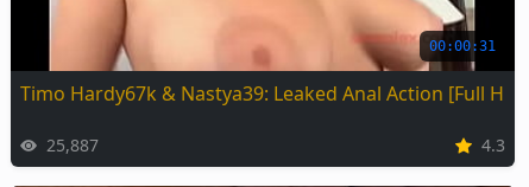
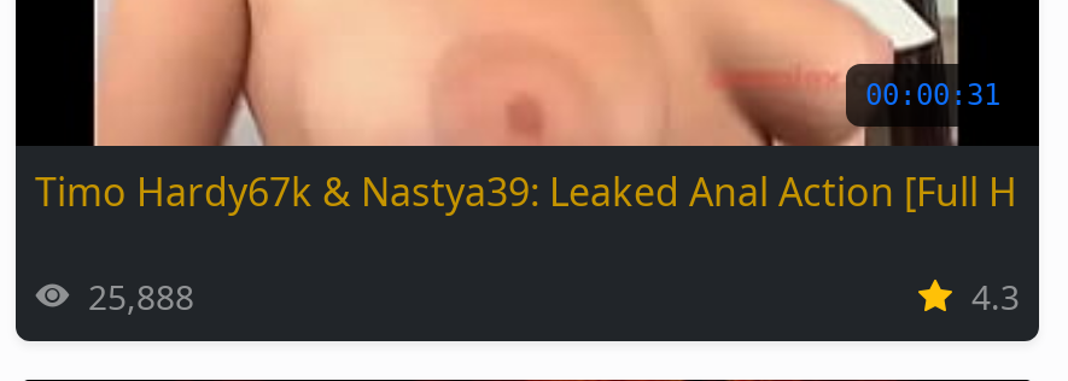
- 25,887
+ 25,888
